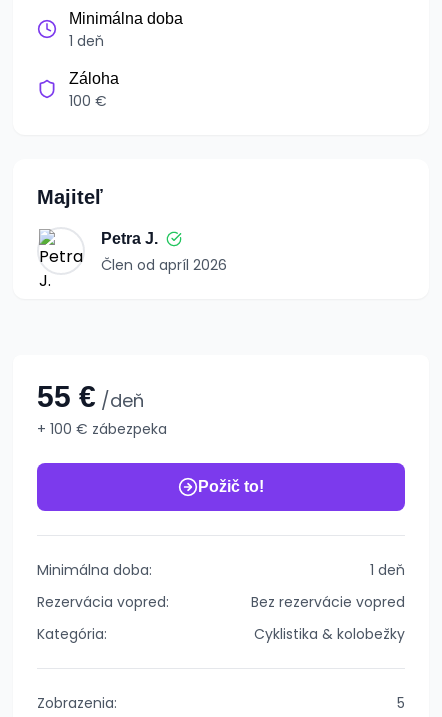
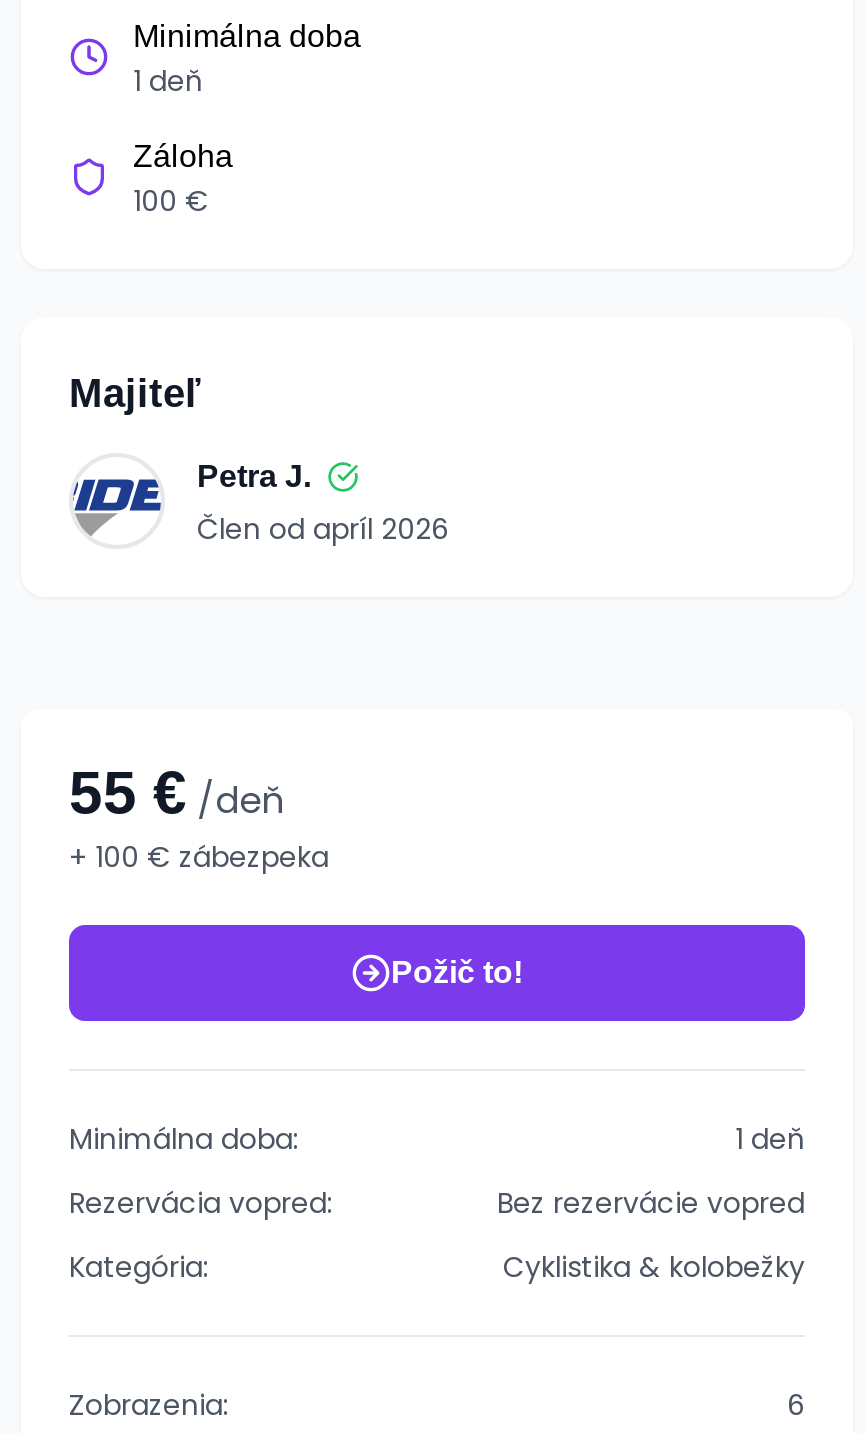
- [image]
+ [image]

- 5
+ 6
